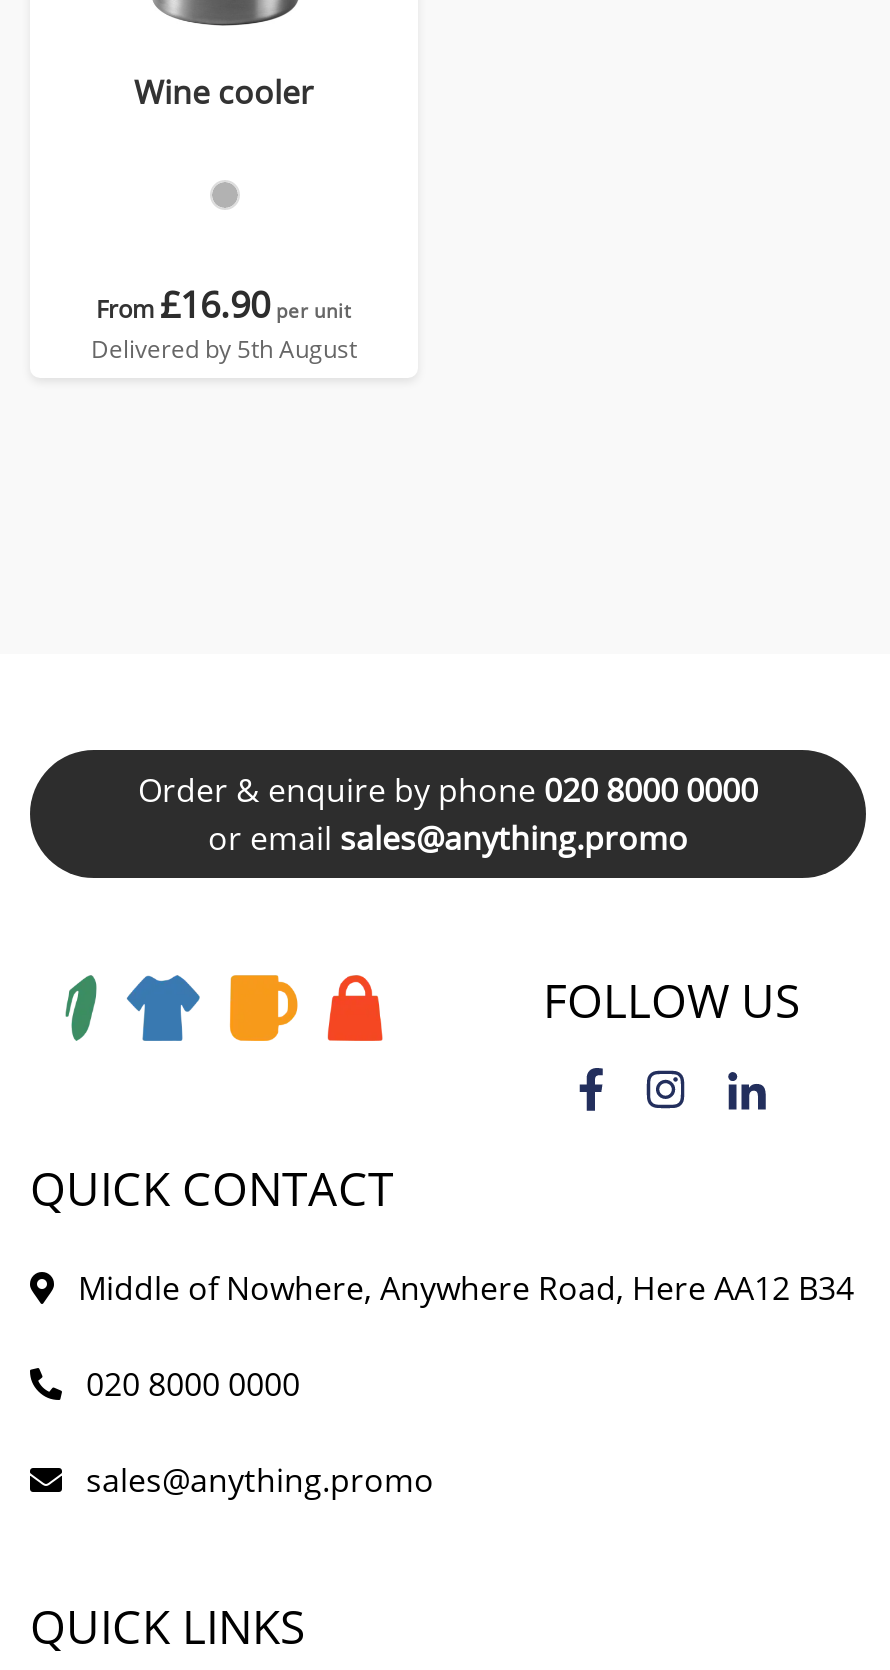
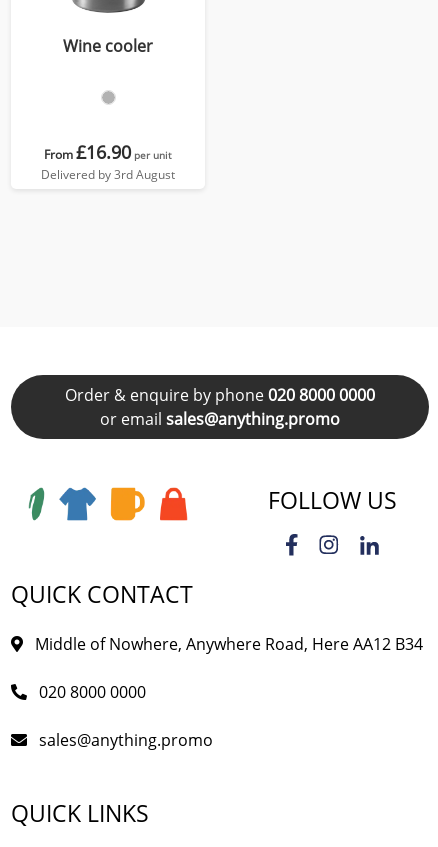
- Delivered by 5th August
+ Delivered by 3rd August
